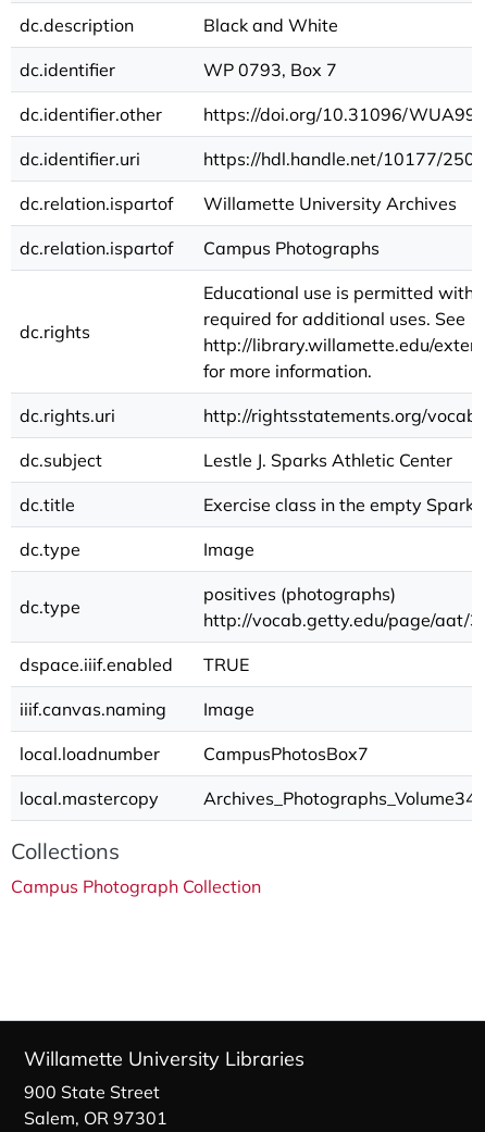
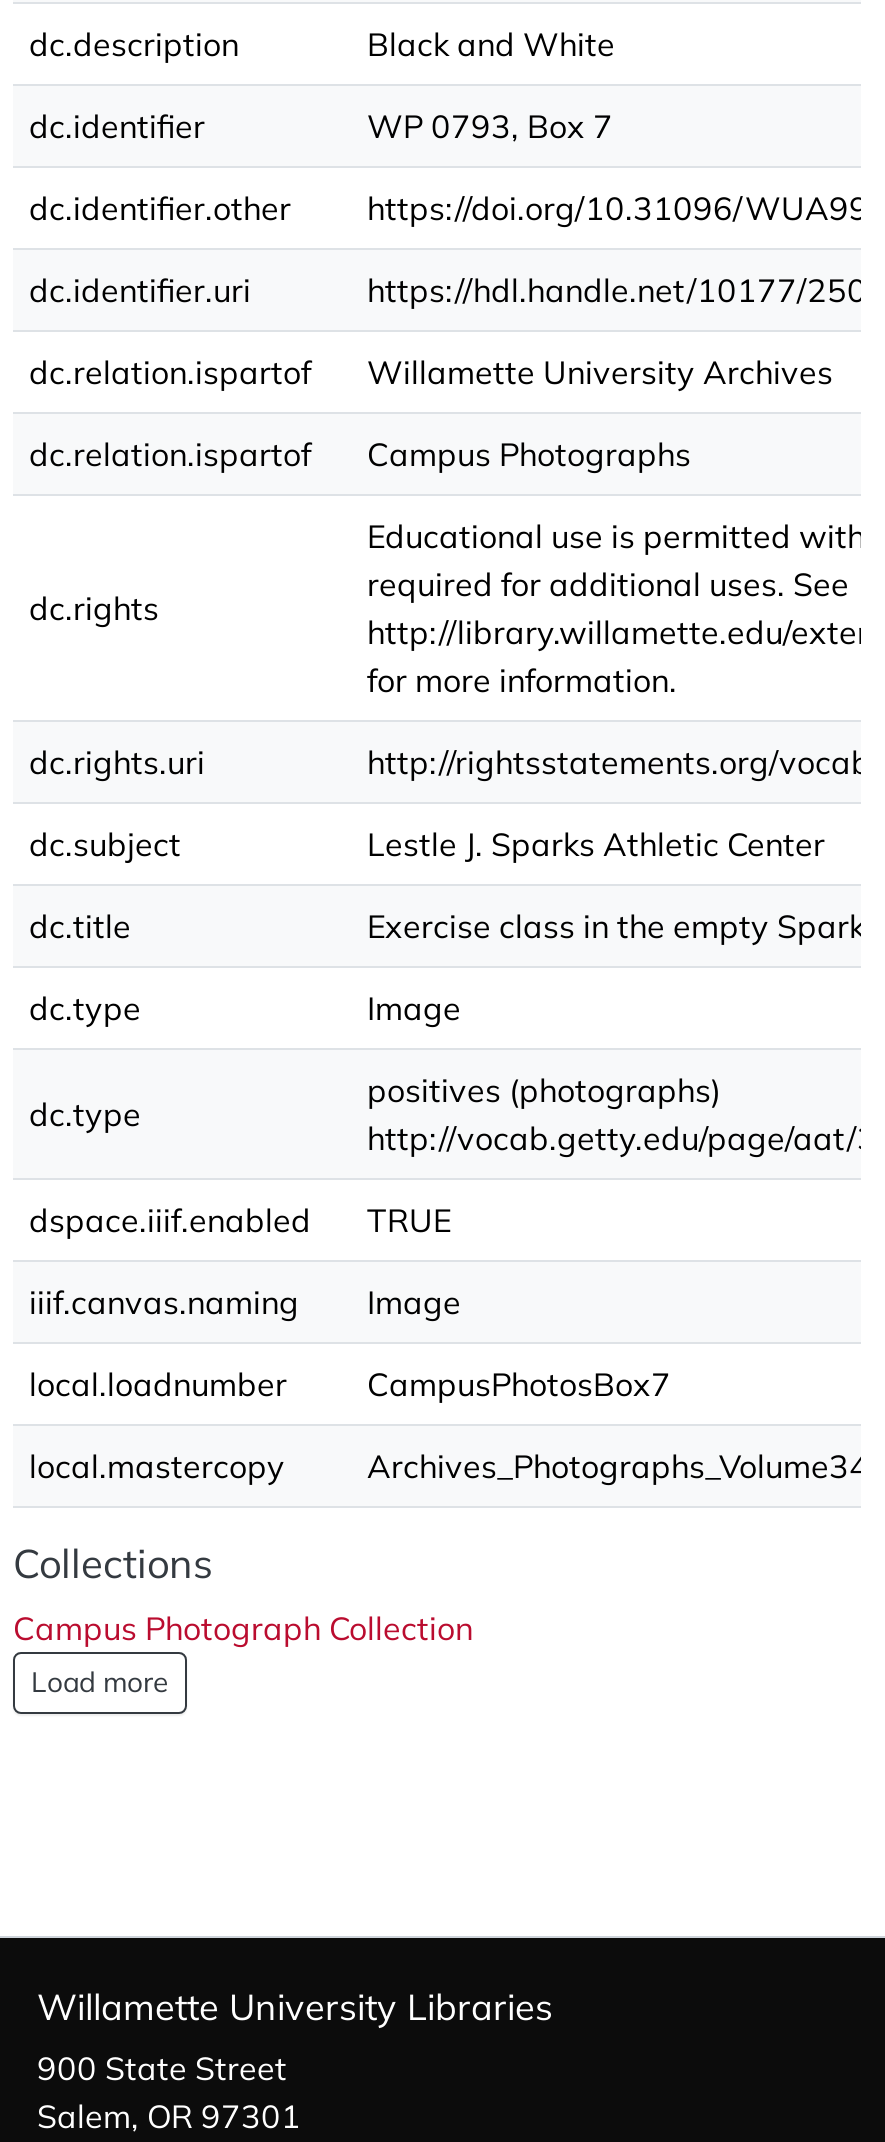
+ Load more
